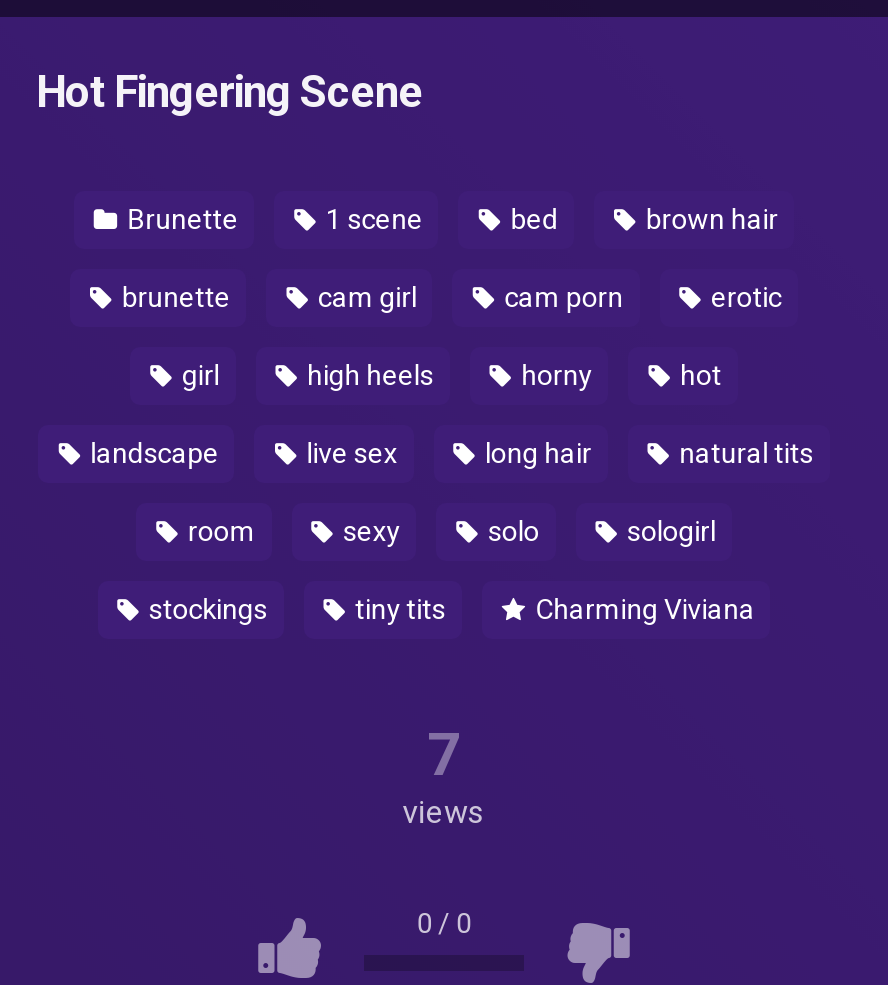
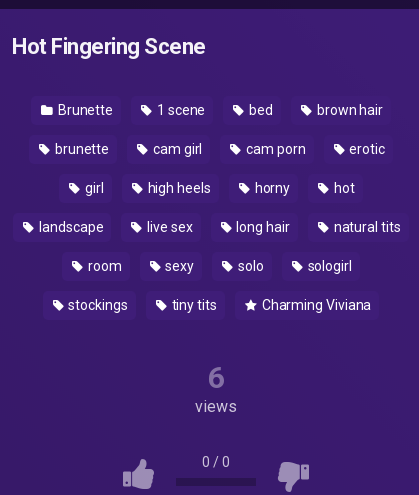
- 7
+ 6
